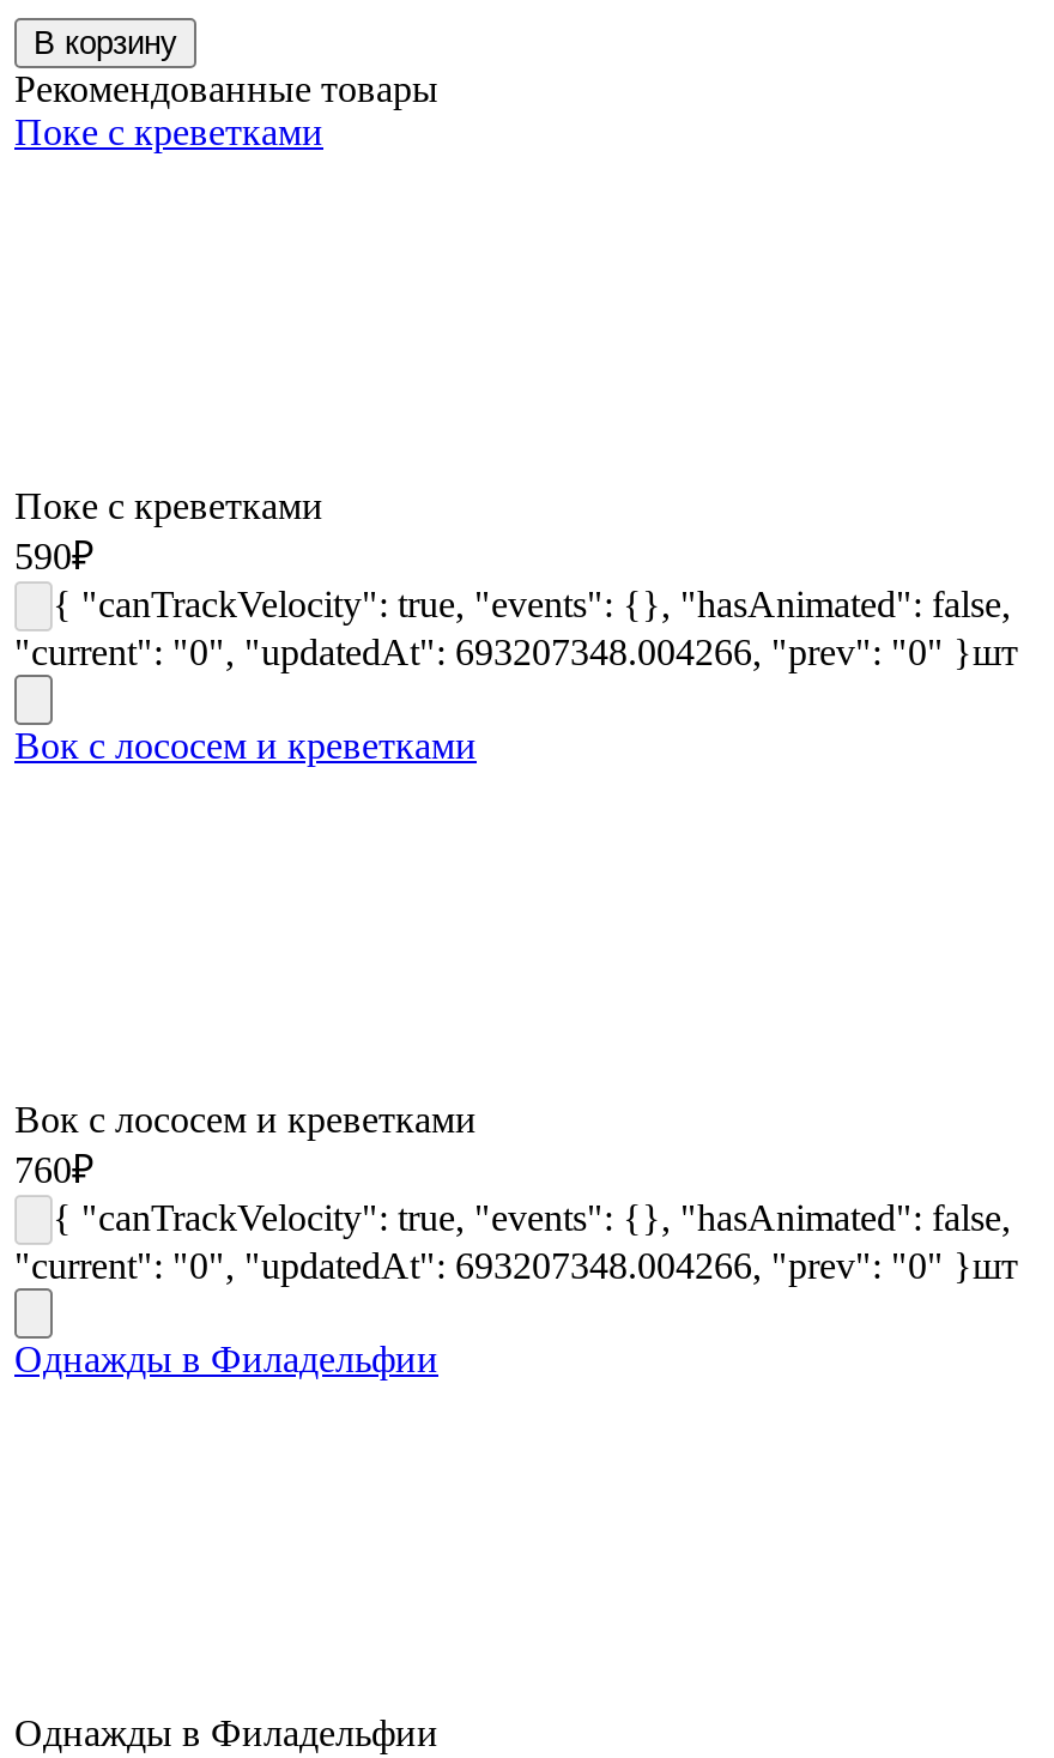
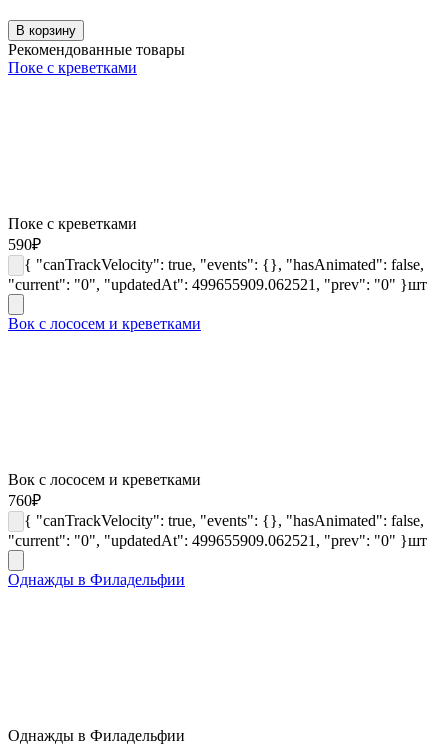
- "current": "0", "updatedAt": 693207348.004266, "prev": "0" }шт
+ "current": "0", "updatedAt": 499655909.062521, "prev": "0" }шт

- "current": "0", "updatedAt": 693207348.004266, "prev": "0" }шт
+ "current": "0", "updatedAt": 499655909.062521, "prev": "0" }шт
